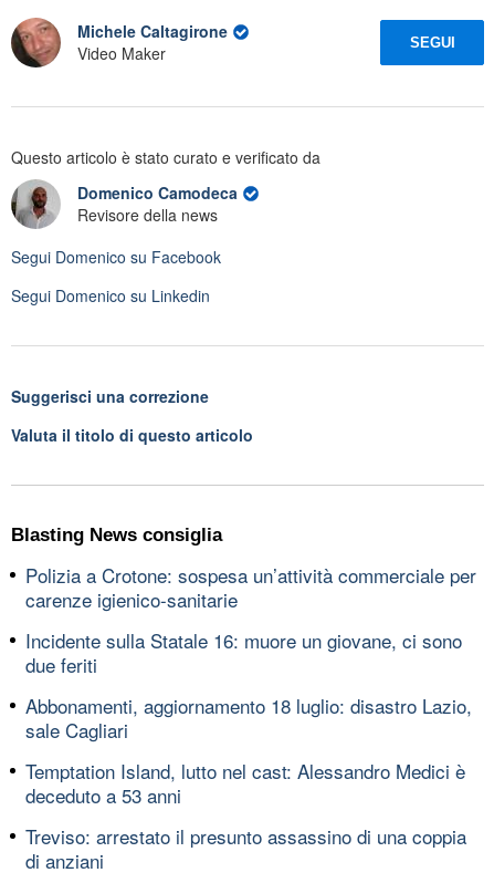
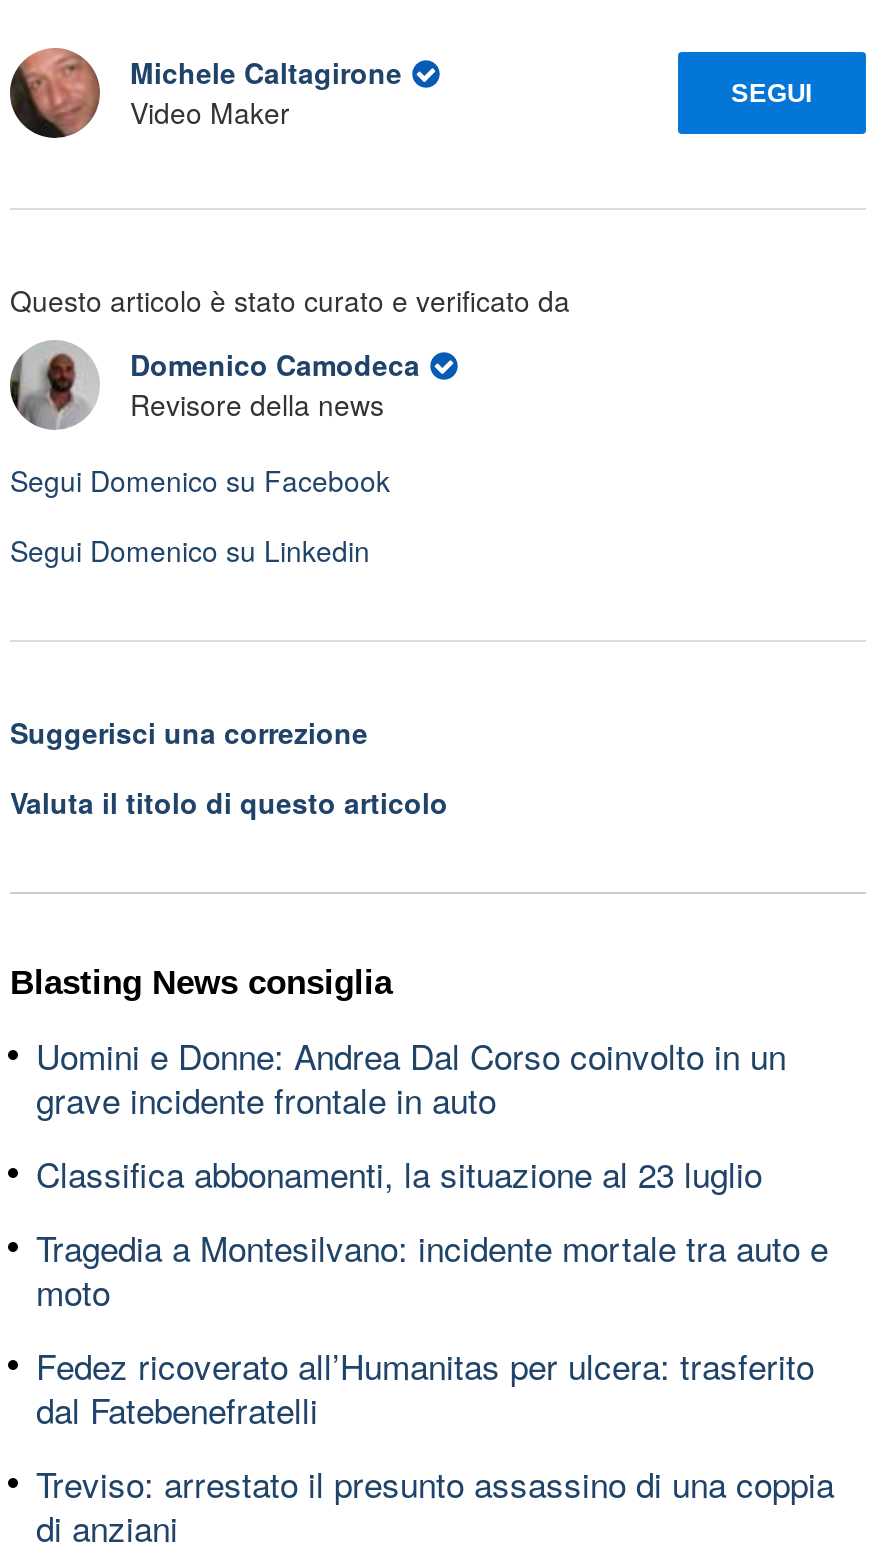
- Polizia a Crotone: sospesa un’attività commerciale per
- carenze igienico-sanitarie
+ Uomini e Donne: Andrea Dal Corso coinvolto in un
+ grave incidente frontale in auto

- Incidente sulla Statale 16: muore un giovane, ci sono
- due feriti
+ Classifica abbonamenti, la situazione al 23 luglio

- Abbonamenti, aggiornamento 18 luglio: disastro Lazio,
- sale Cagliari
+ Tragedia a Montesilvano: incidente mortale tra auto e
+ moto

- Temptation Island, lutto nel cast: Alessandro Medici è
- deceduto a 53 anni
+ Fedez ricoverato all’Humanitas per ulcera: trasferito
+ dal Fatebenefratelli
